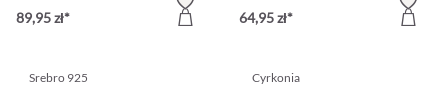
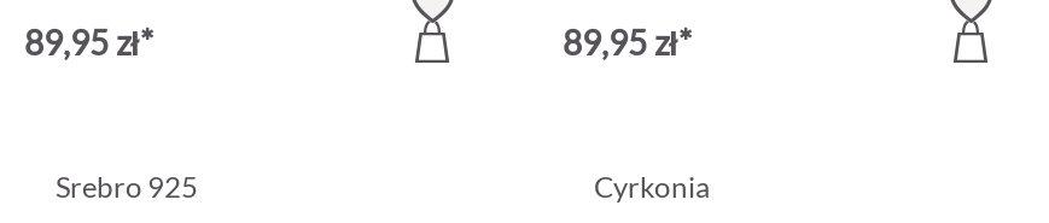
- 64,95 zł*
+ 89,95 zł*
